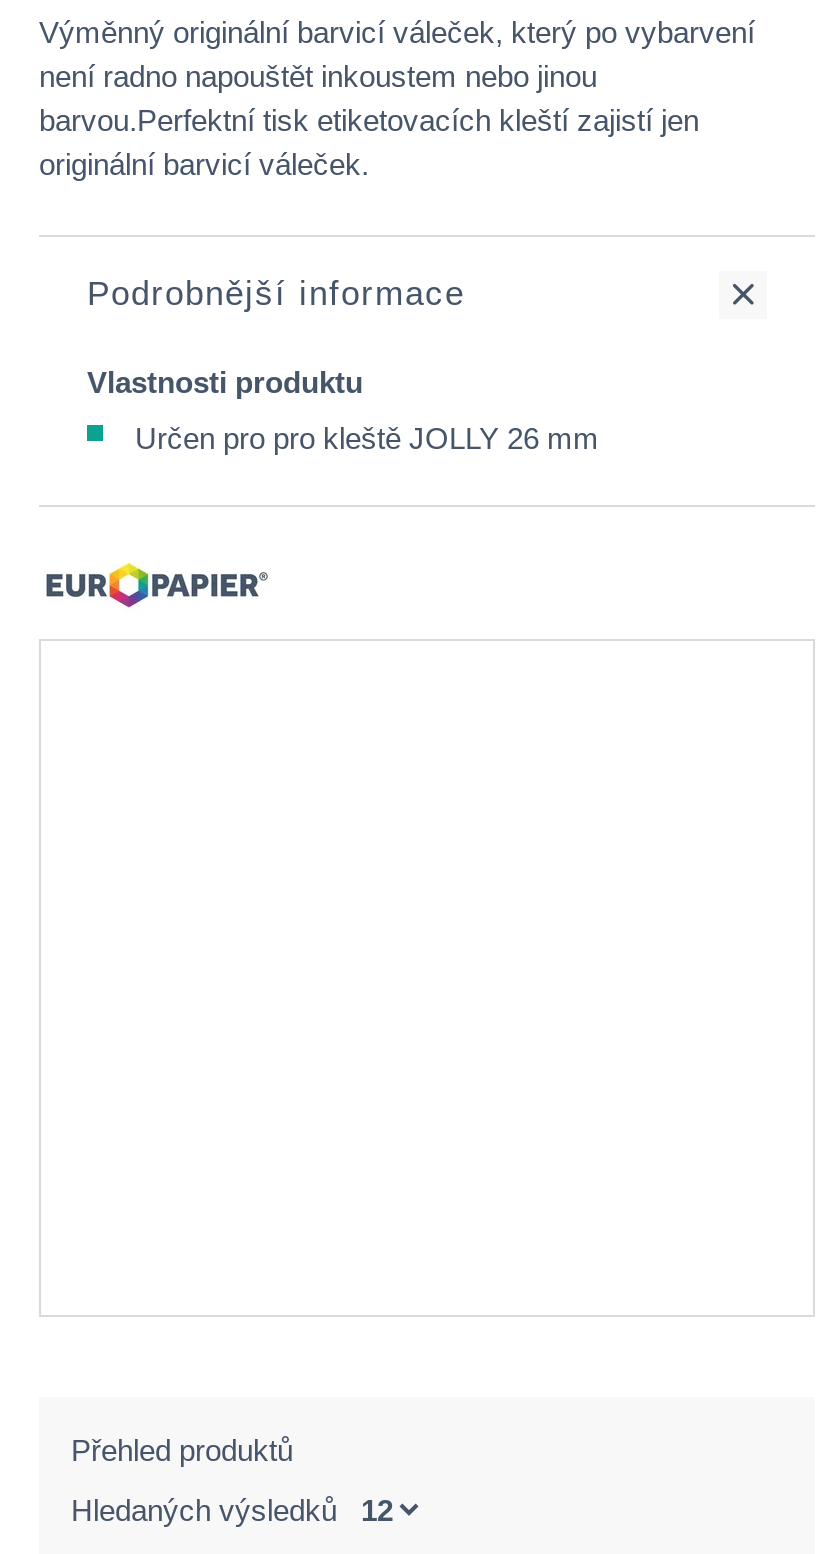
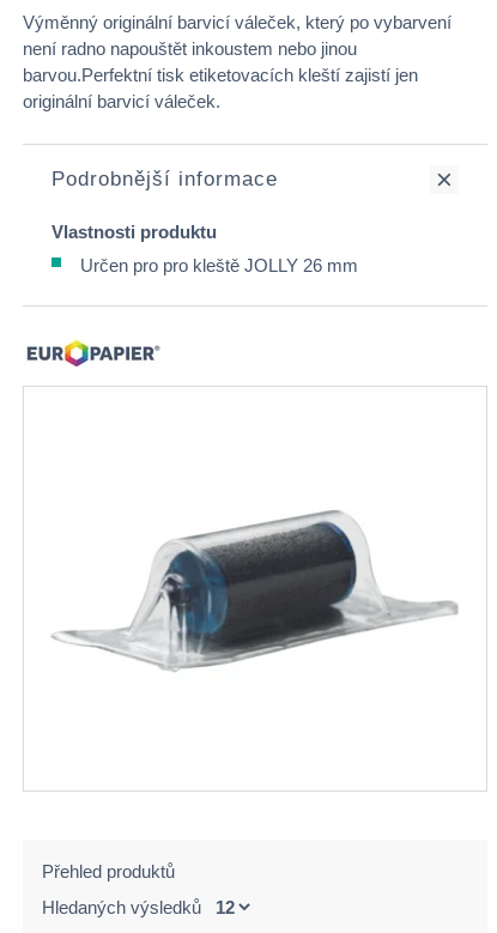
+ [image]
